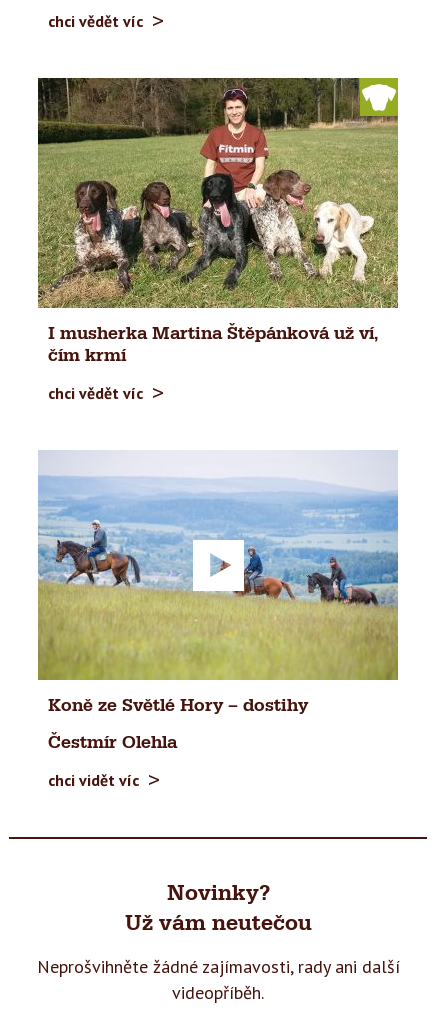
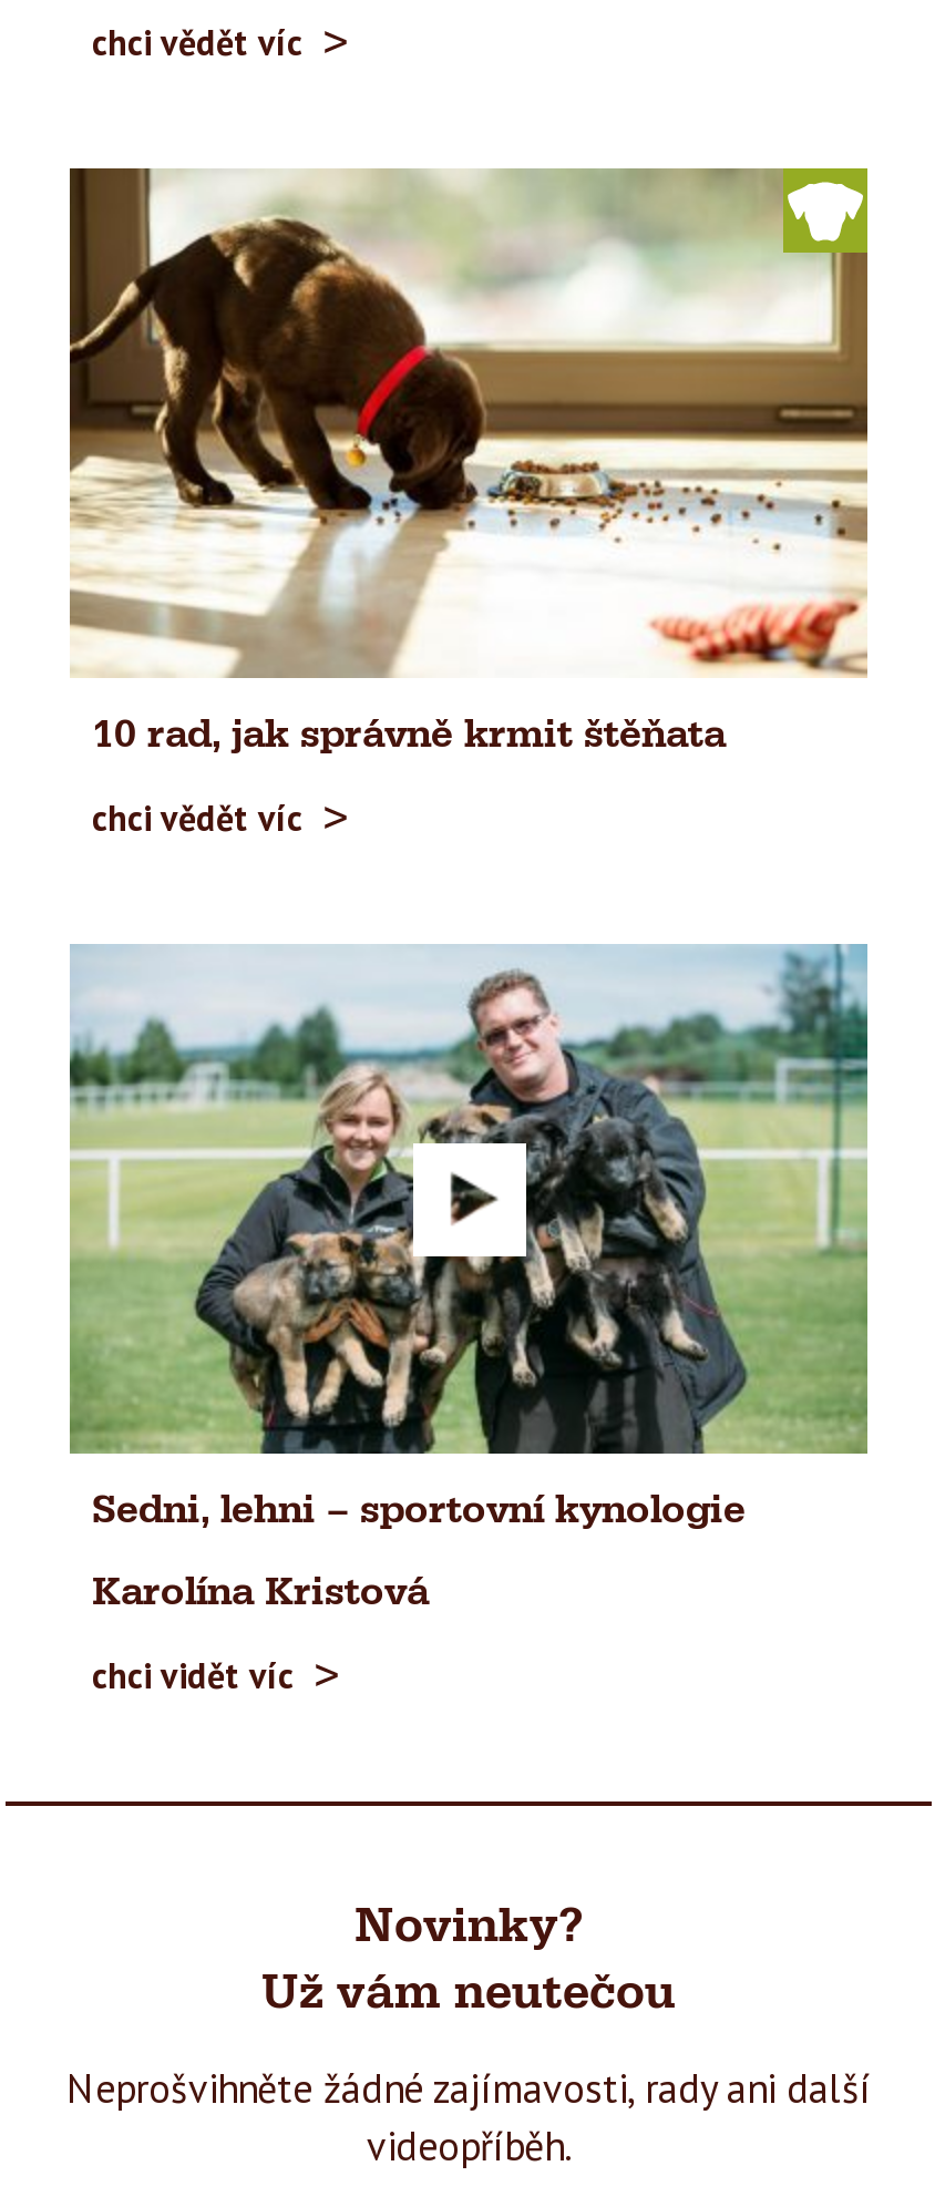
- [image]
- I musherka Martina Štěpánková už ví,
- čím krmí
+ [image]
+ 10 rad, jak správně krmit štěňata

- [image]
- Koně ze Světlé Hory – dostihy
+ [image]
+ Sedni, lehni – sportovní kynologie

- Čestmír Olehla
+ Karolína Kristová
